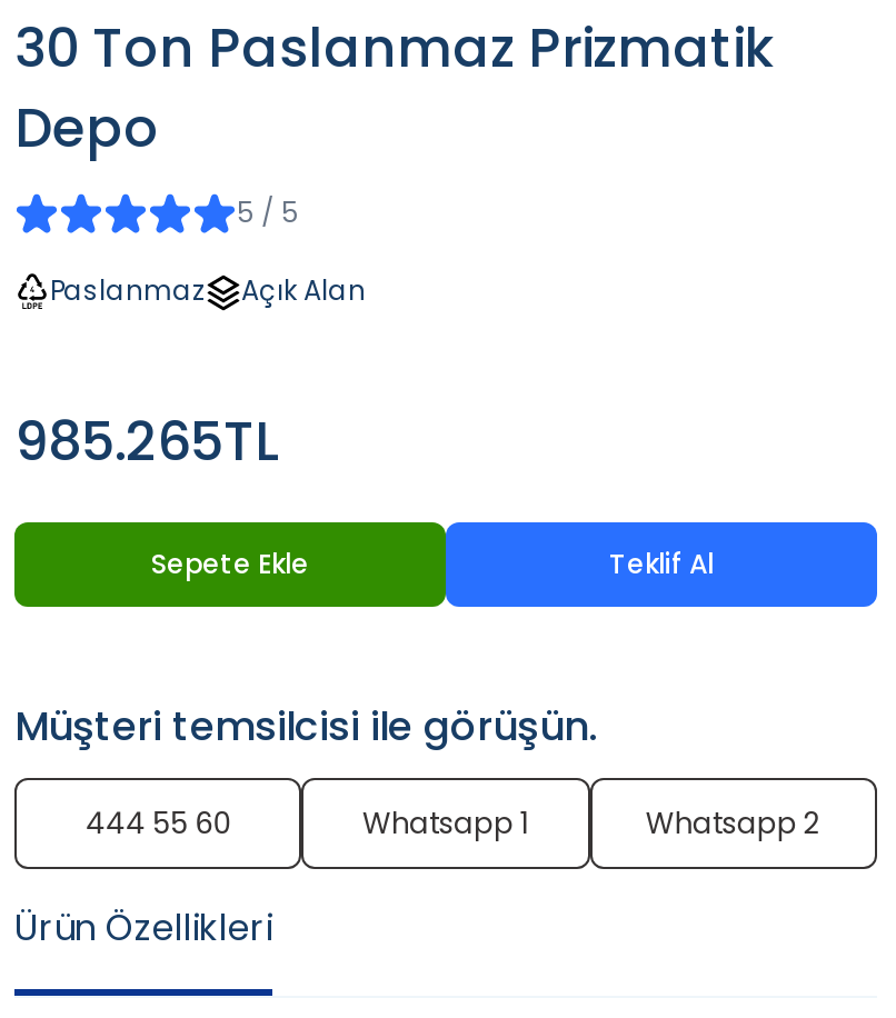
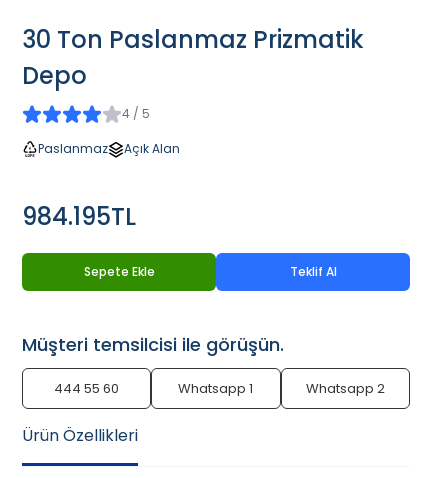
- 5 / 5
+ 4 / 5

- 985.265TL
+ 984.195TL
